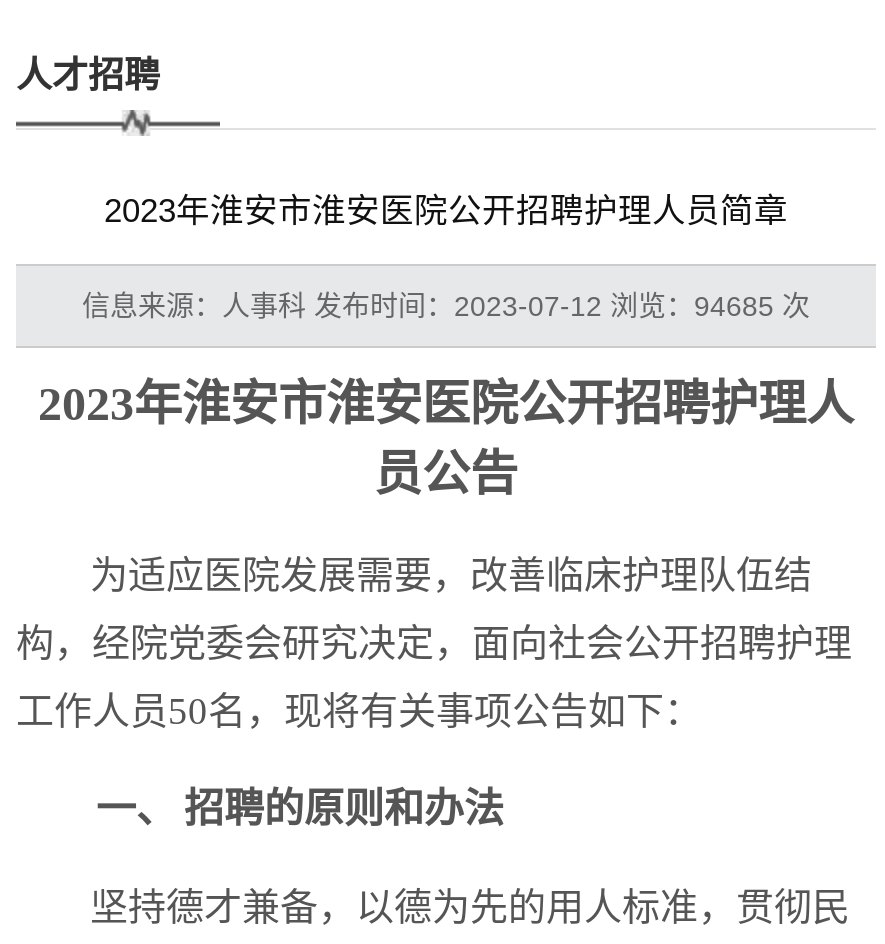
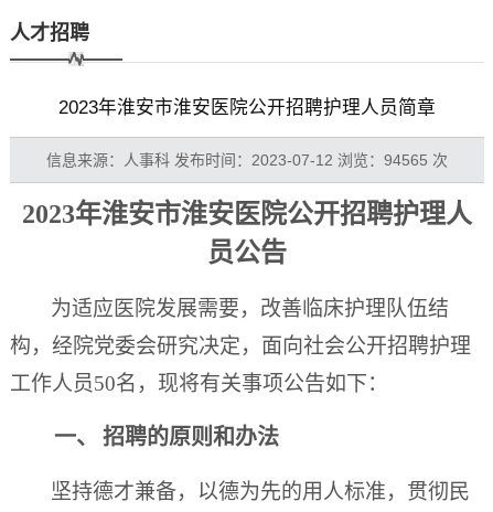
- 信息来源：人事科 发布时间：2023-07-12 浏览：94685 次
+ 信息来源：人事科 发布时间：2023-07-12 浏览：94565 次
